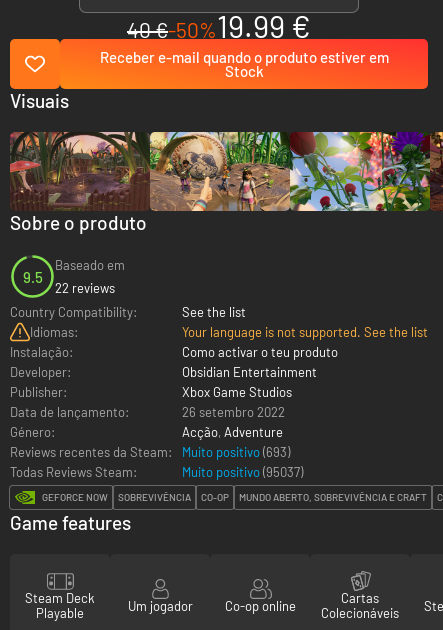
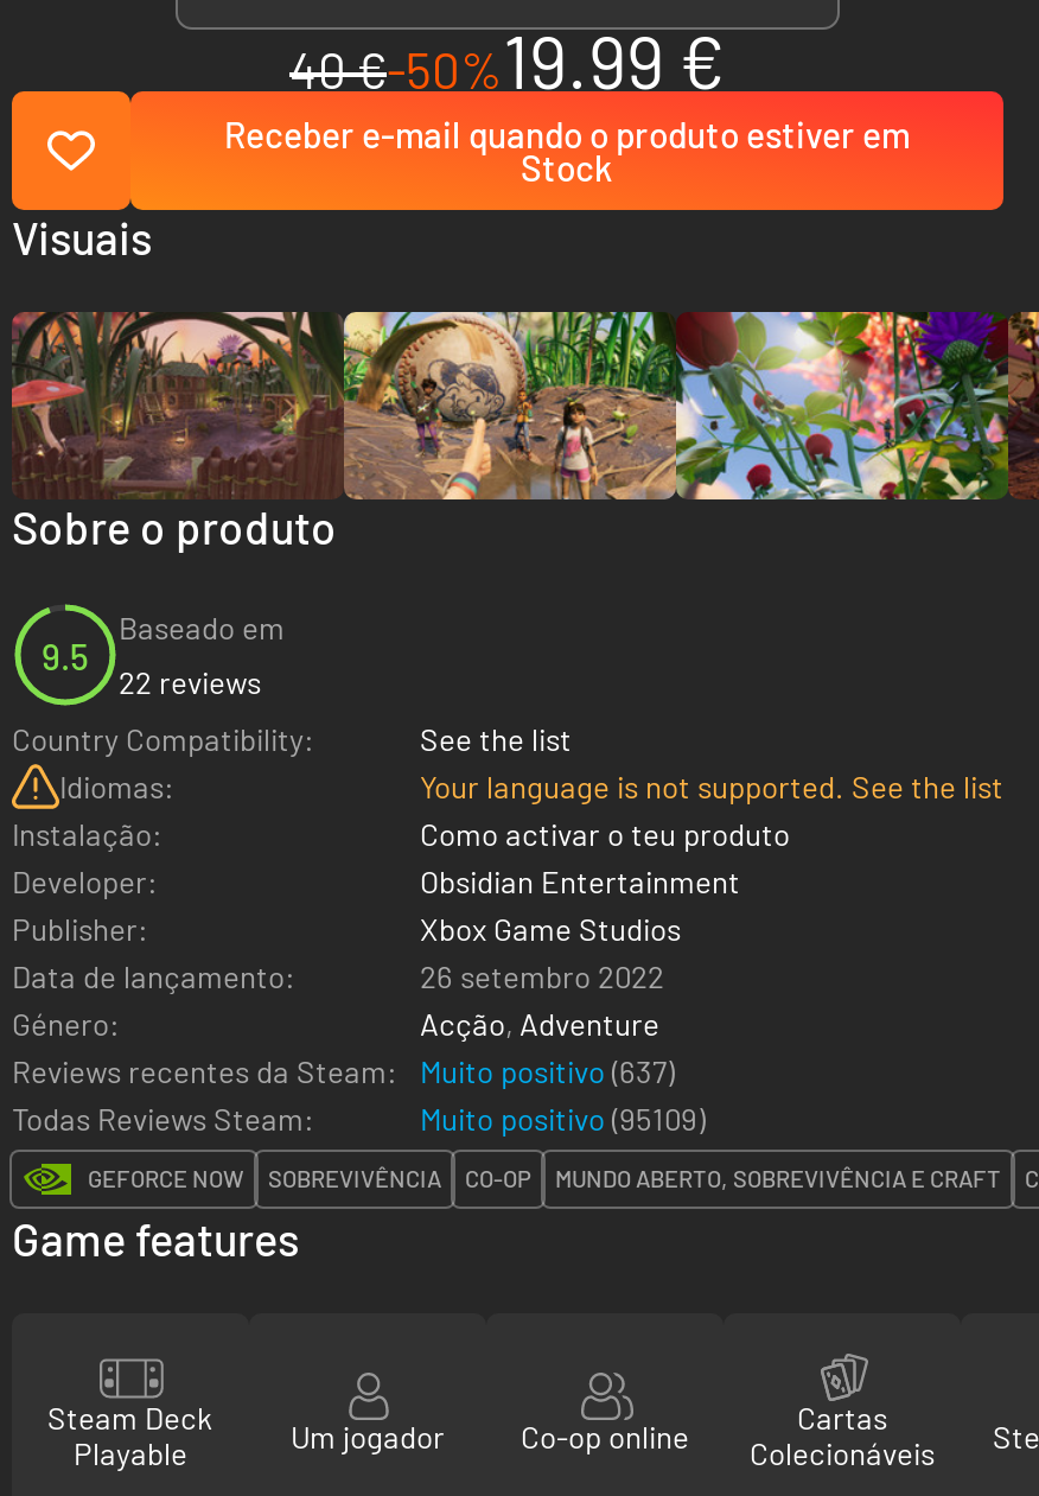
- Muito positivo (693)
+ Muito positivo (637)

- Muito positivo (95037)
+ Muito positivo (95109)
